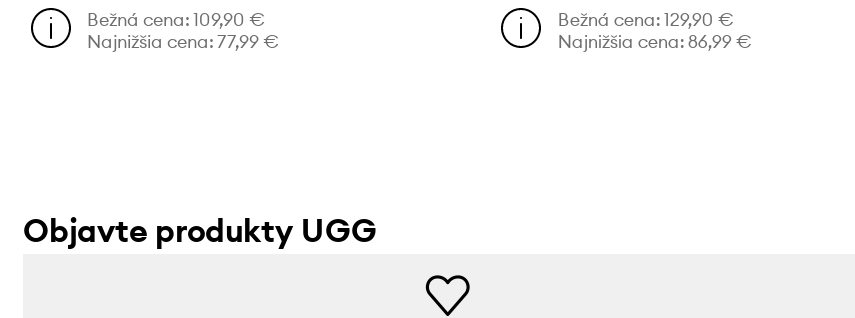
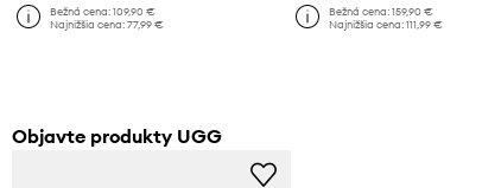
- Bežná cena: 129,90 €
+ Bežná cena: 159,90 €

- Najnižšia cena: 86,99 €
+ Najnižšia cena: 111,99 €
